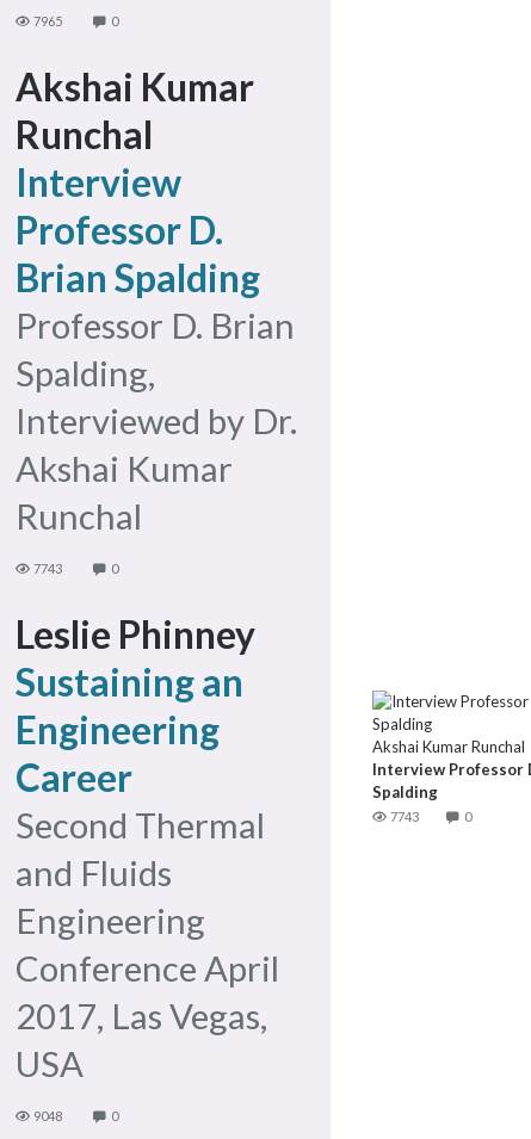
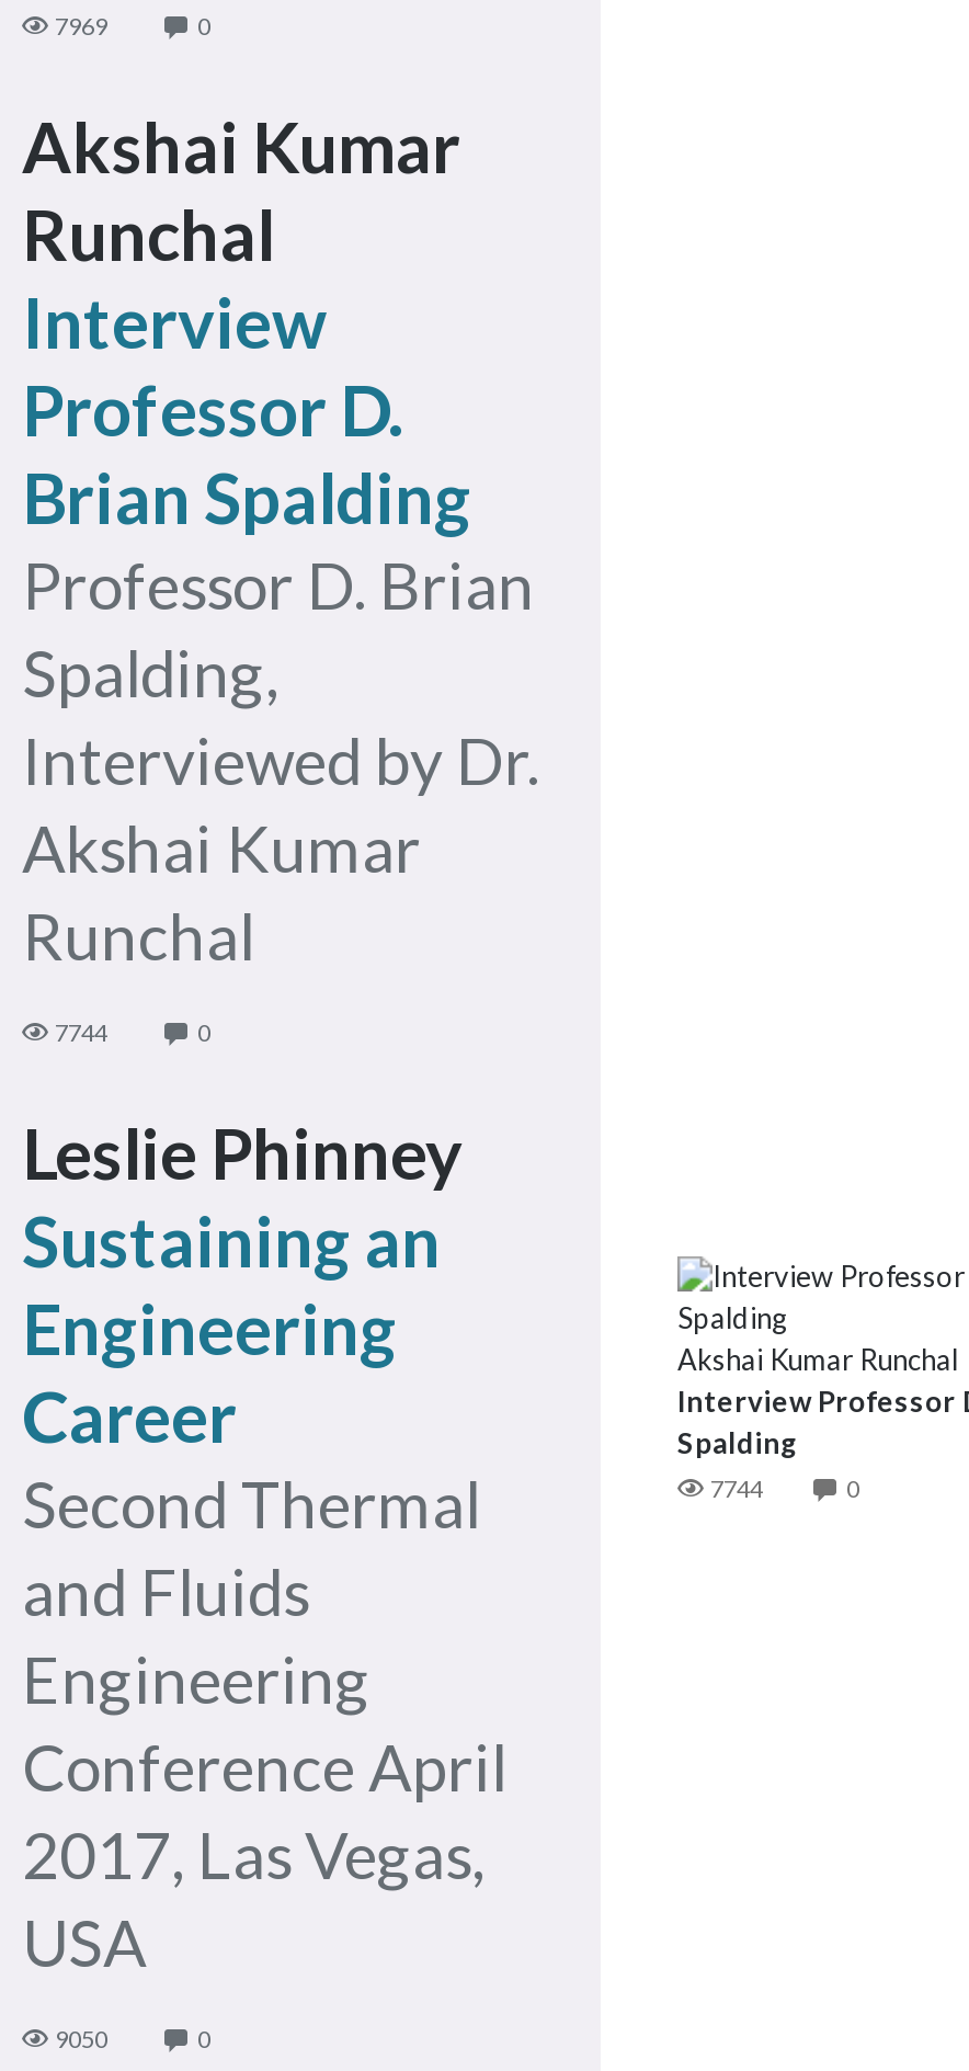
- 7965
+ 7969

- 7743
+ 7744

- 7743
+ 7744

- 9048
+ 9050
